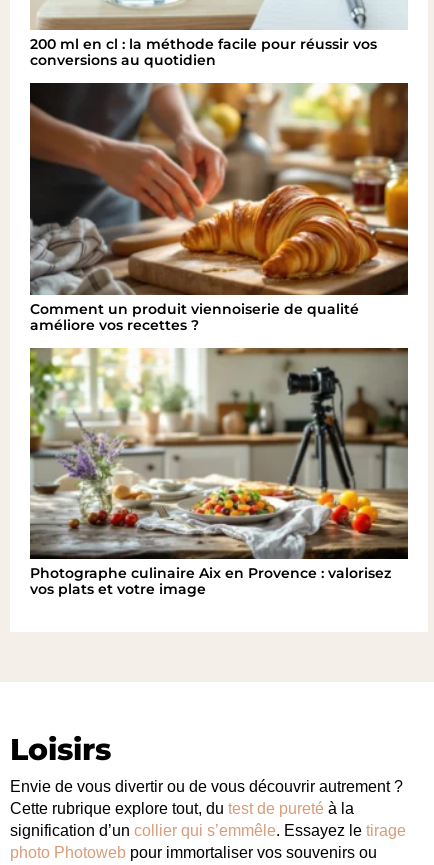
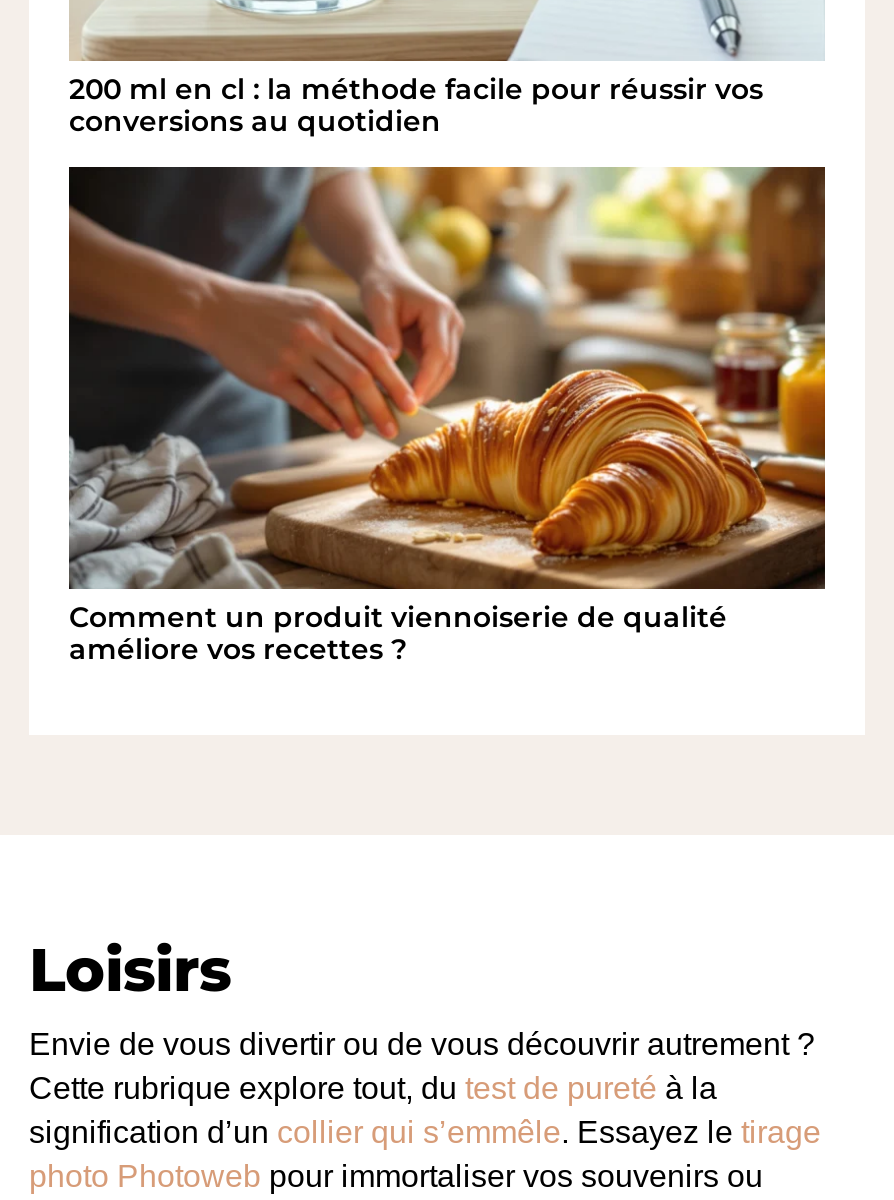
- [image]
- Photographe culinaire Aix en Provence : valorisez
- vos plats et votre image
